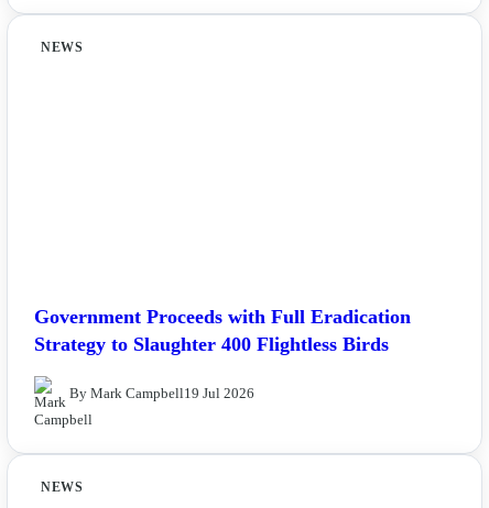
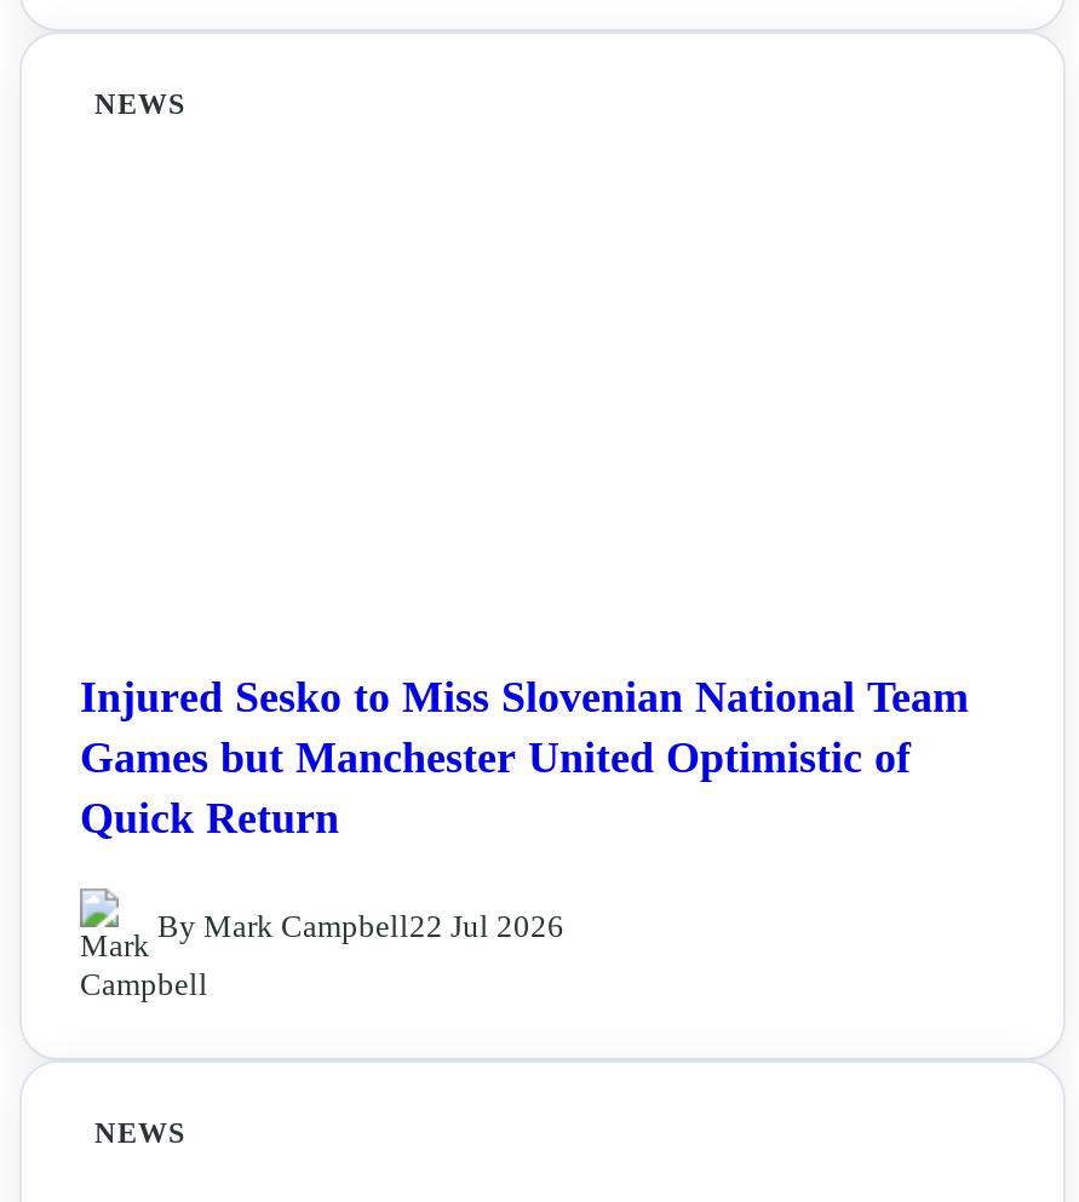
- Government Proceeds with Full Eradication
- Strategy to Slaughter 400 Flightless Birds
+ Injured Sesko to Miss Slovenian National Team
+ Games but Manchester United Optimistic of
+ Quick Return

- By Mark Campbell19 Jul 2026
+ By Mark Campbell22 Jul 2026
